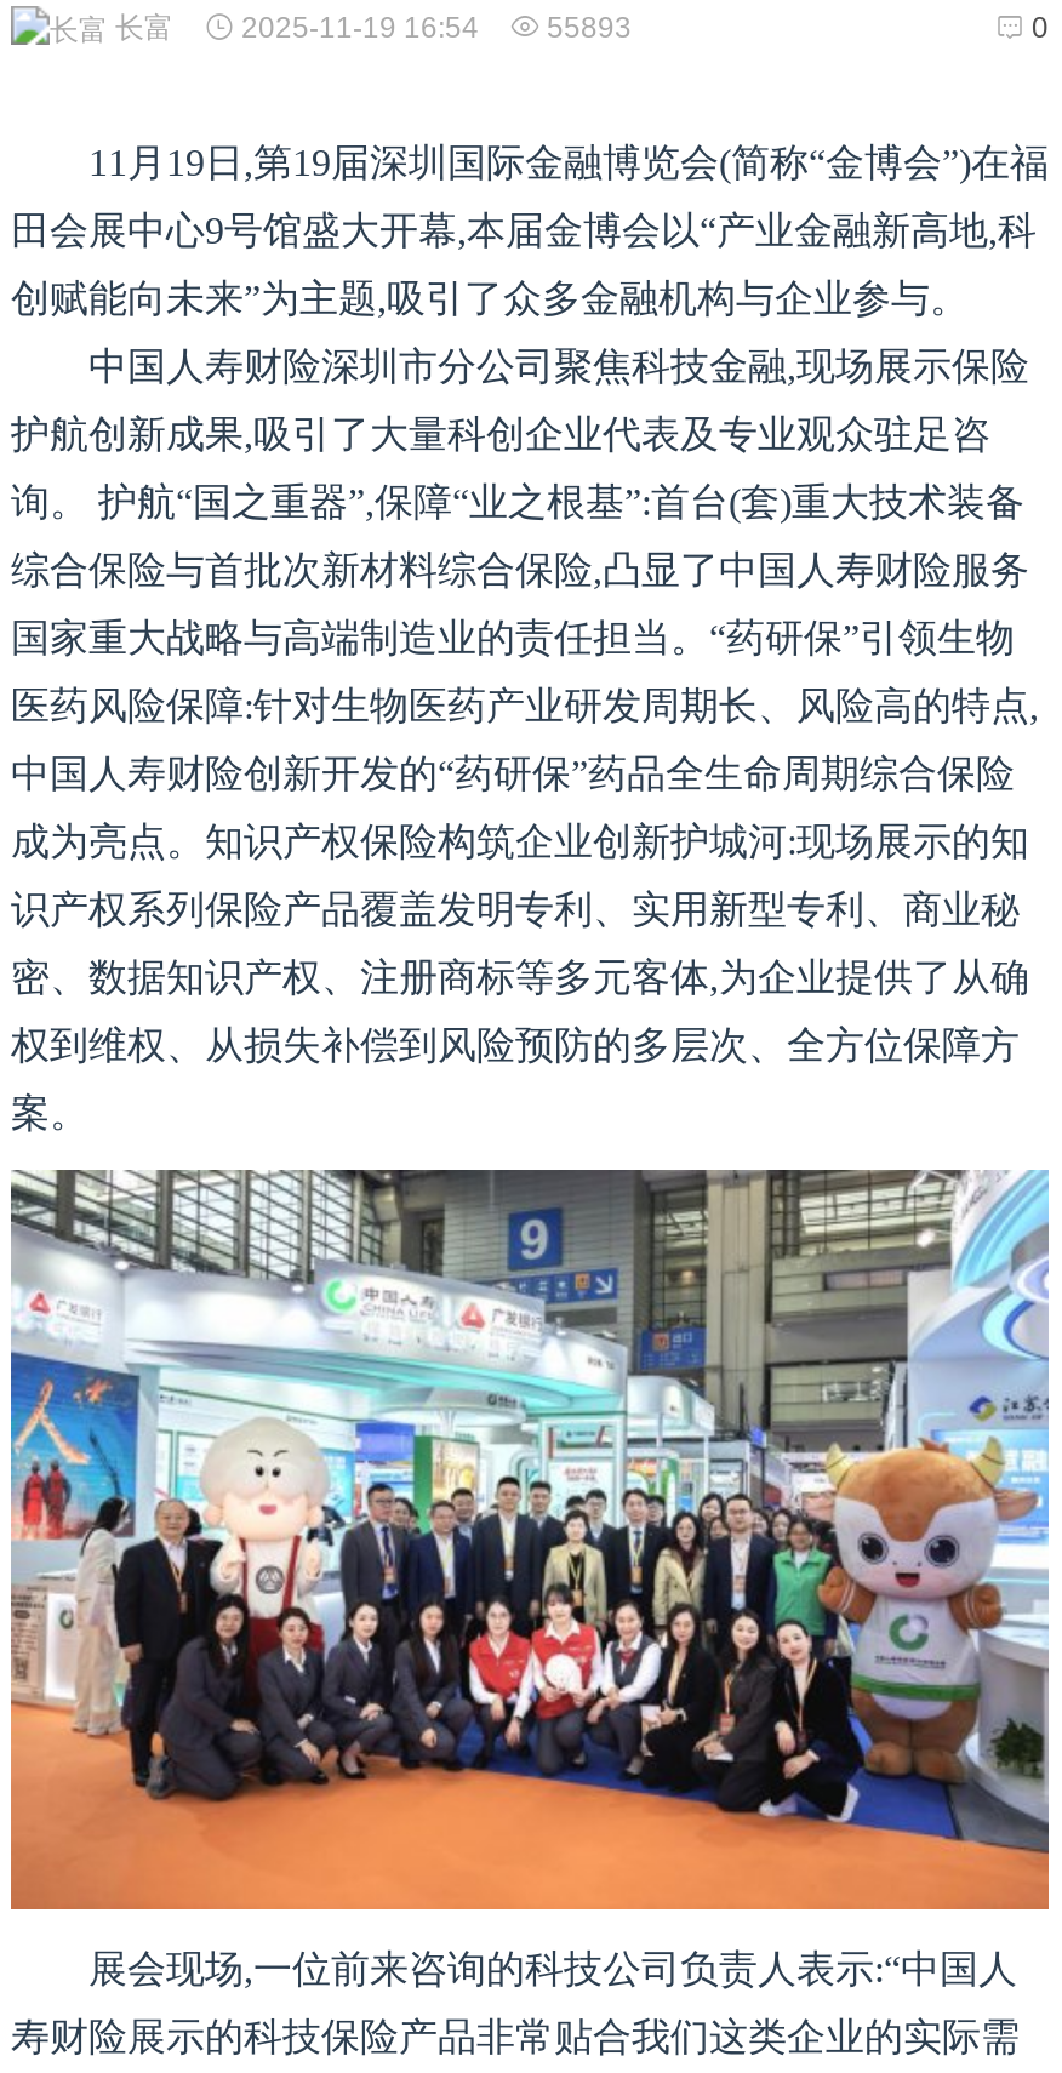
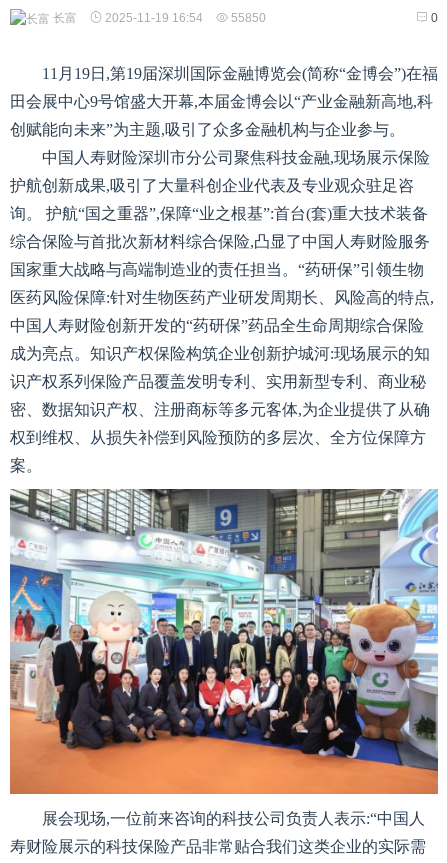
- 55893
+ 55850
